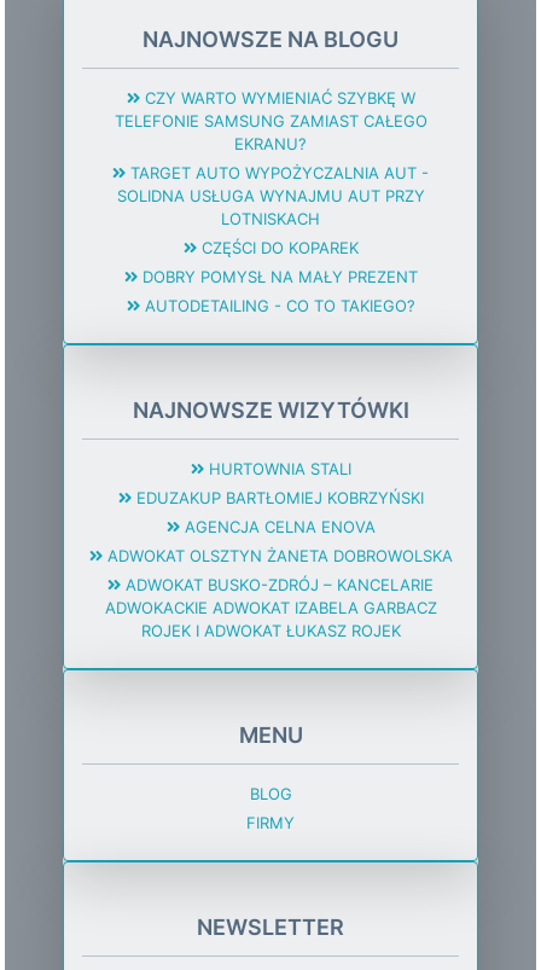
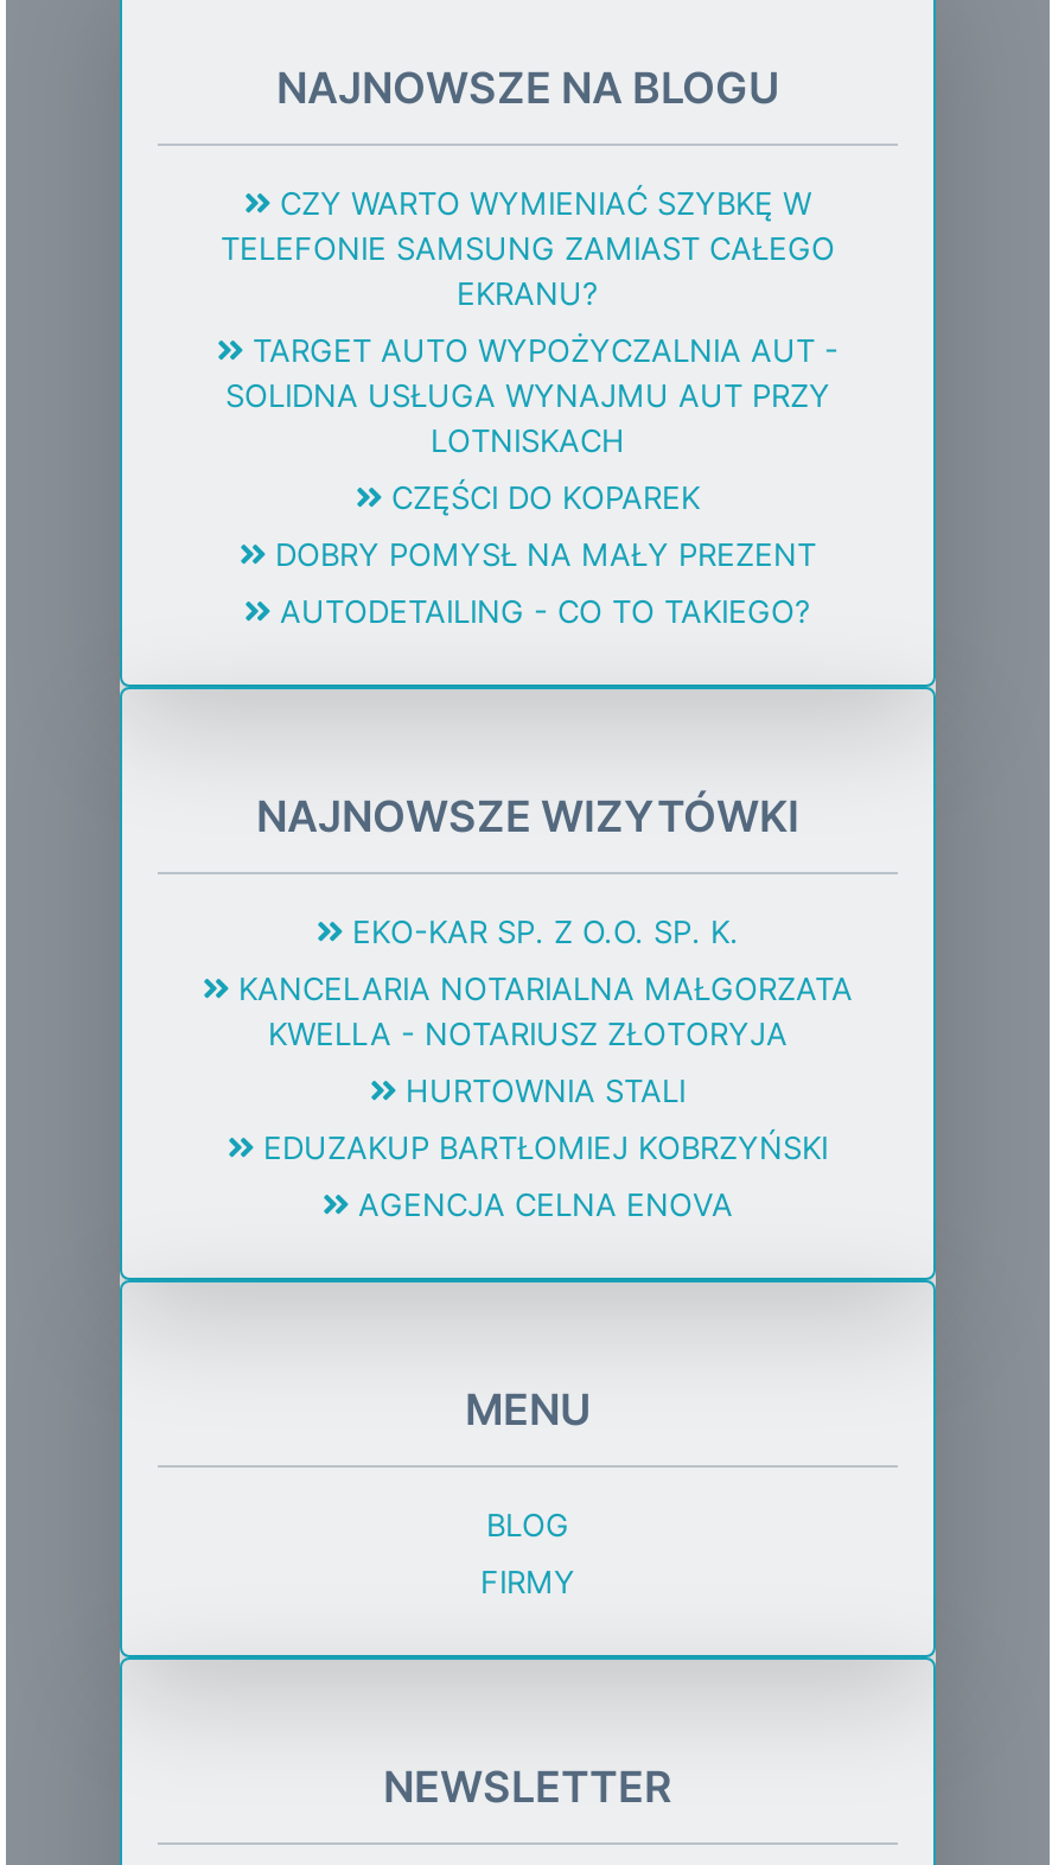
+ EKO-KAR SP. Z O.O. SP. K.
+ KANCELARIA NOTARIALNA MAŁGORZATA
+ KWELLA - NOTARIUSZ ZŁOTORYJA

moved down: HURTOWNIA STALI | EDUZAKUP BARTŁOMIEJ KOBRZYŃSKI | AGENCJA CELNA ENOVA

- ADWOKAT OLSZTYN ŻANETA DOBROWOLSKA
- ADWOKAT BUSKO-ZDRÓJ – KANCELARIE
- ADWOKACKIE ADWOKAT IZABELA GARBACZ
- ROJEK I ADWOKAT ŁUKASZ ROJEK
